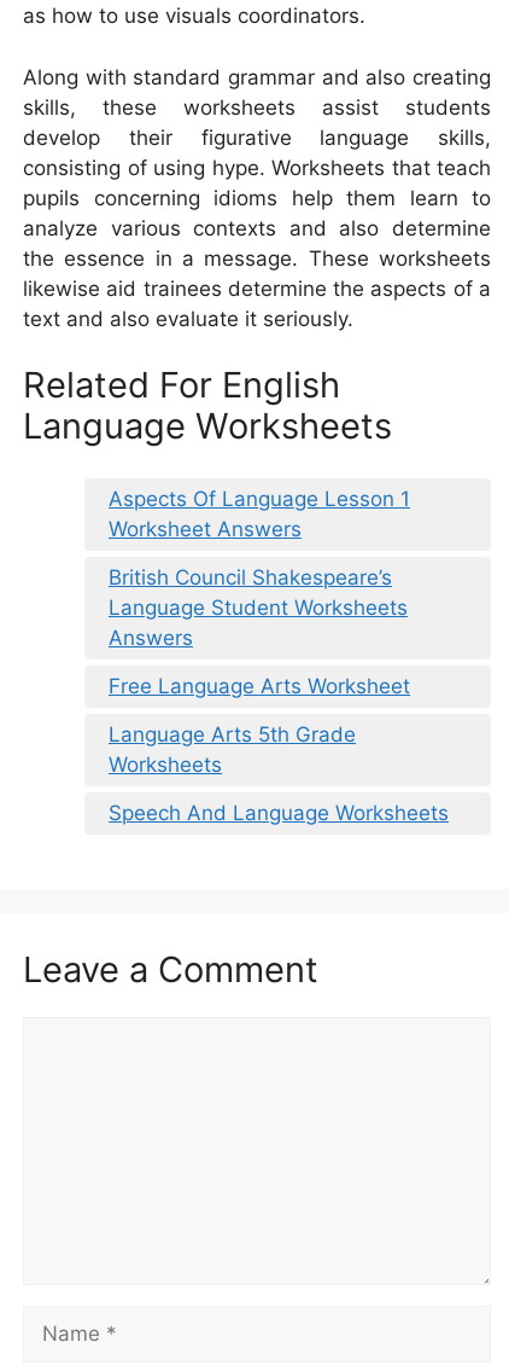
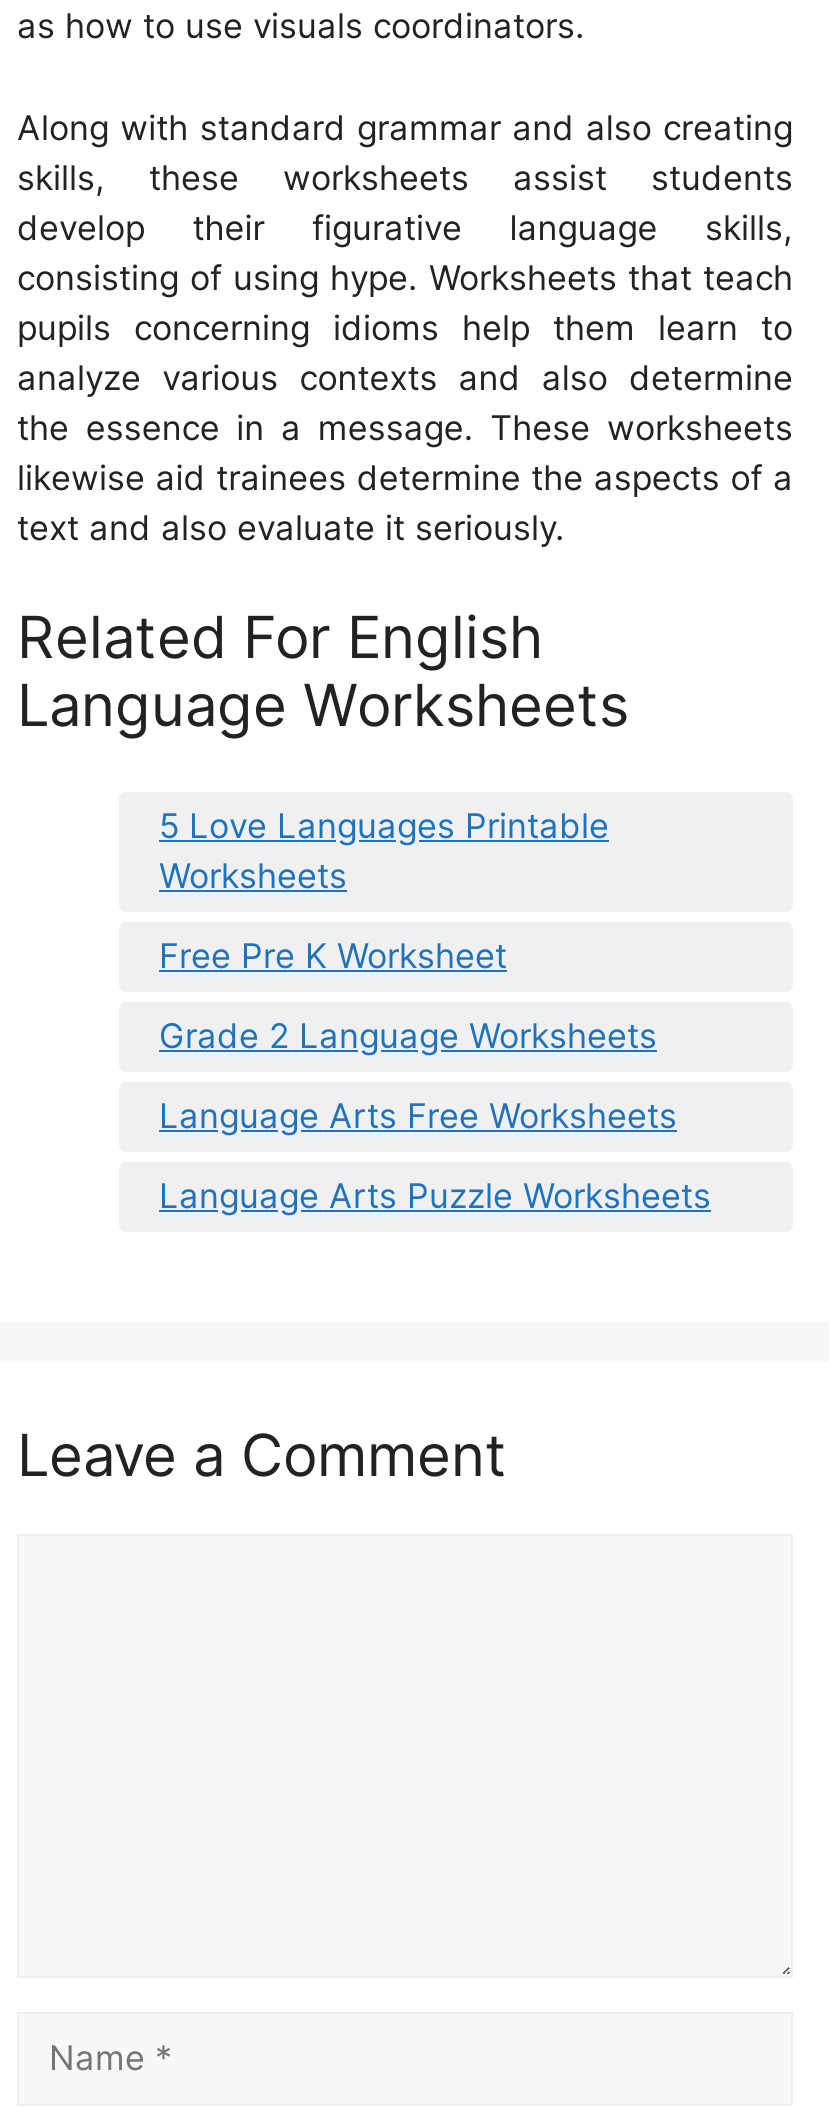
- Aspects Of Language Lesson 1
- Worksheet Answers
- British Council Shakespeare’s
- Language Student Worksheets
- Answers
- Free Language Arts Worksheet
- Language Arts 5th Grade
+ 5 Love Languages Printable

moved up: Worksheets

- Speech And Language Worksheets
+ Free Pre K Worksheet
+ Grade 2 Language Worksheets
+ Language Arts Free Worksheets
+ Language Arts Puzzle Worksheets
